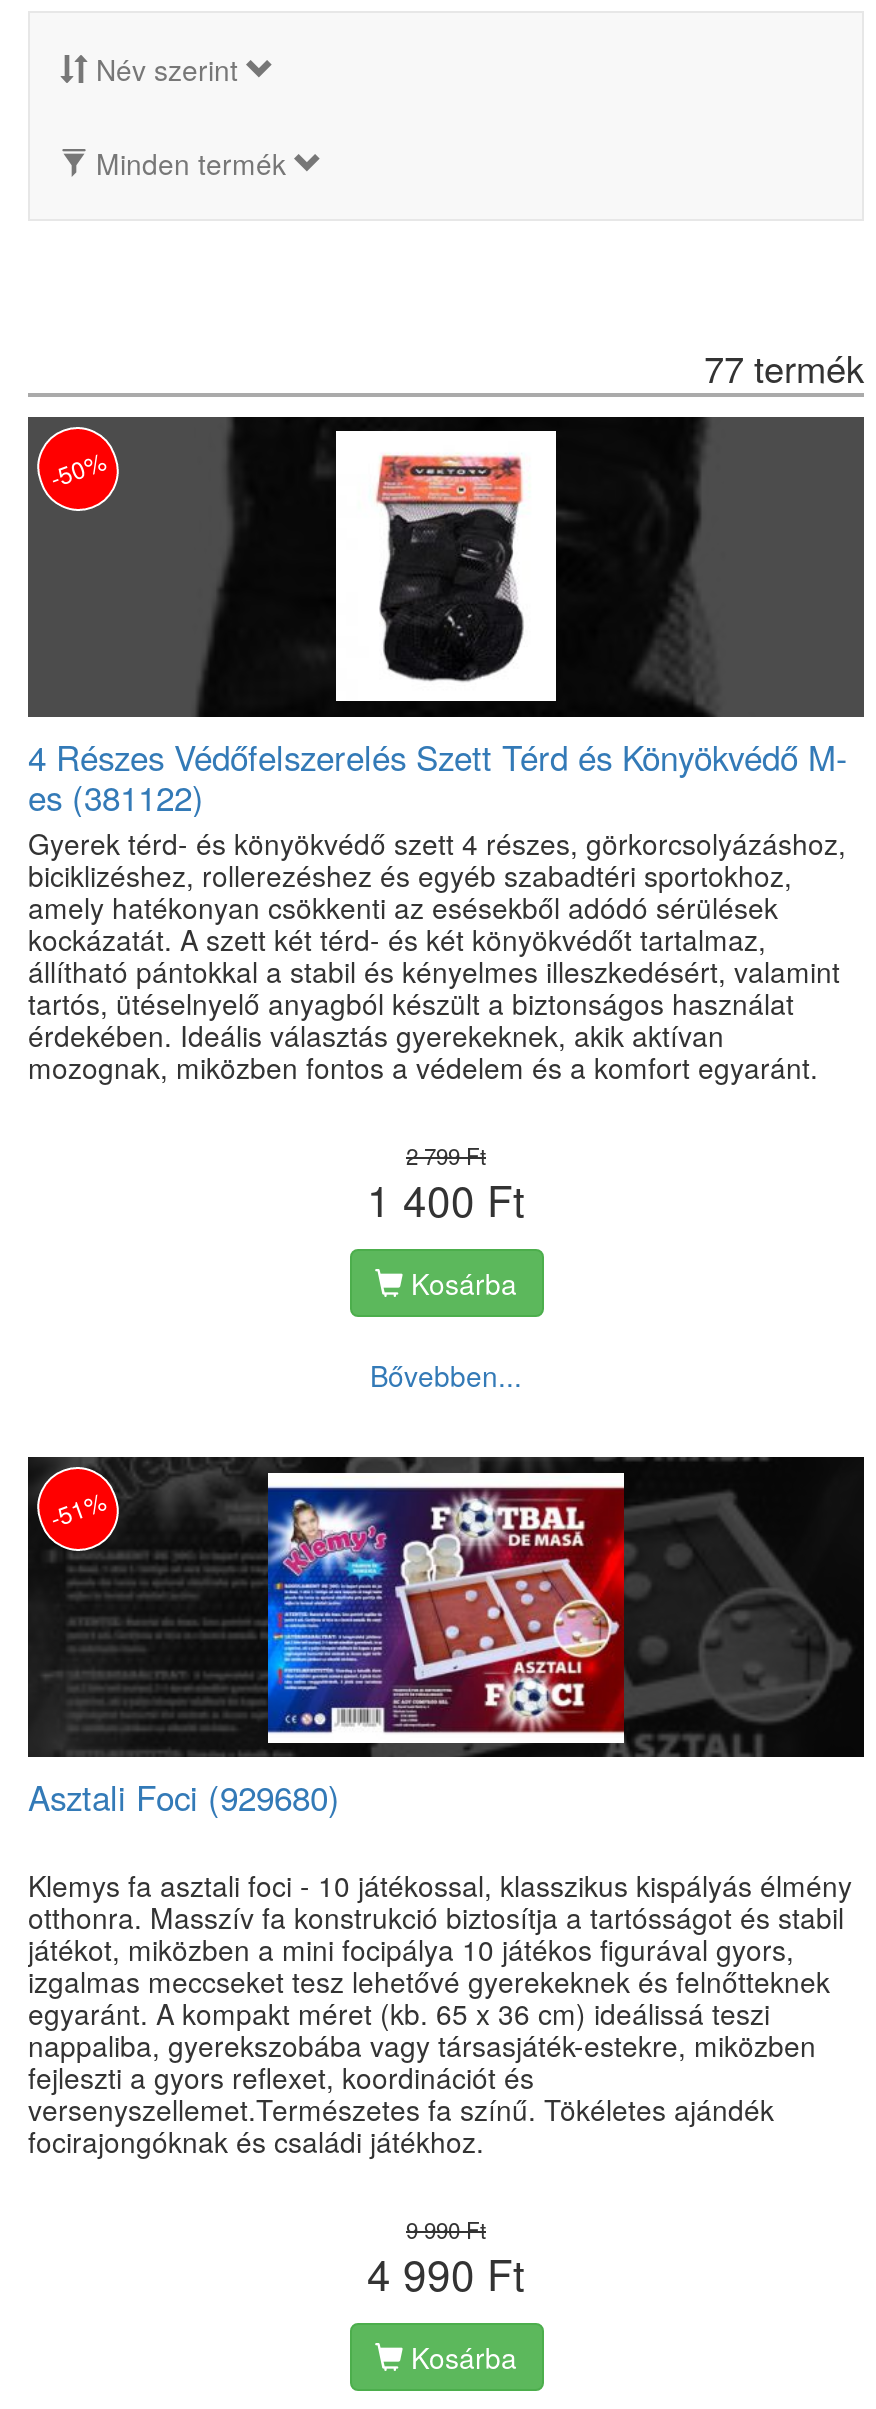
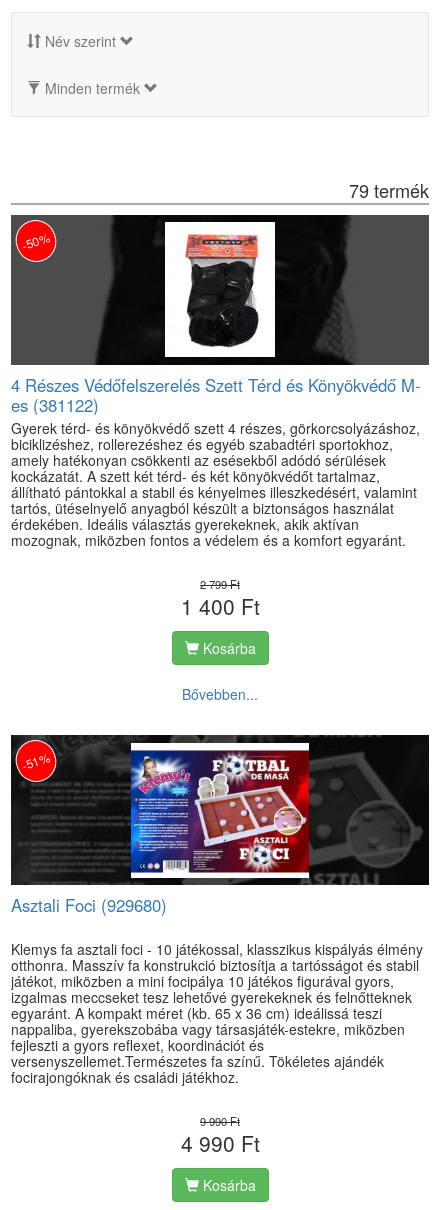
- 77 termék
+ 79 termék
